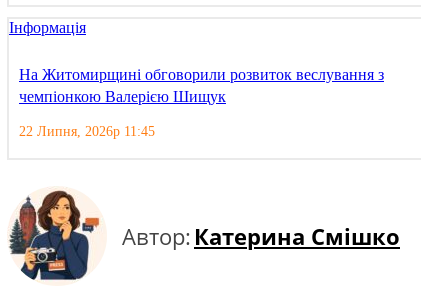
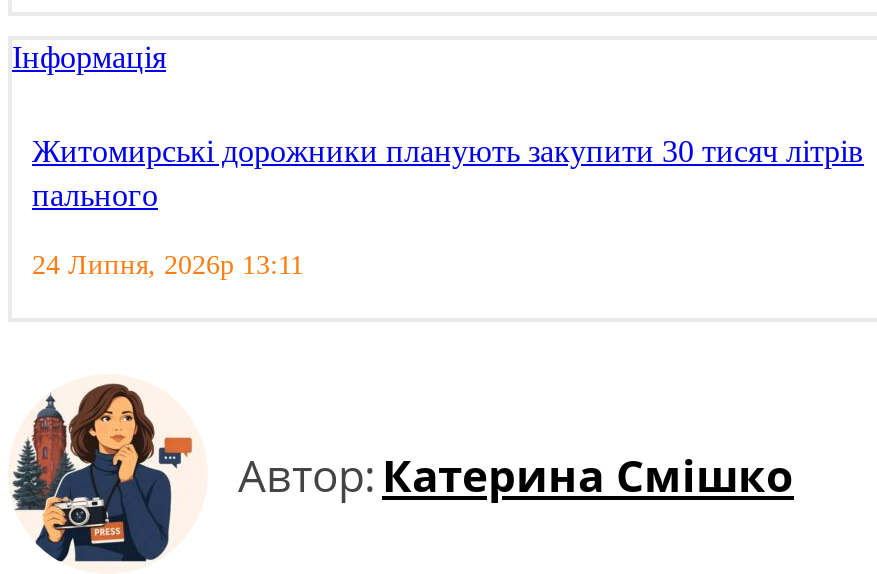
- На Житомирщині обговорили розвиток веслування з
- чемпіонкою Валерією Шищук
+ Житомирські дорожники планують закупити 30 тисяч літрів
+ пального

- 22 Липня, 2026р 11:45
+ 24 Липня, 2026р 13:11
